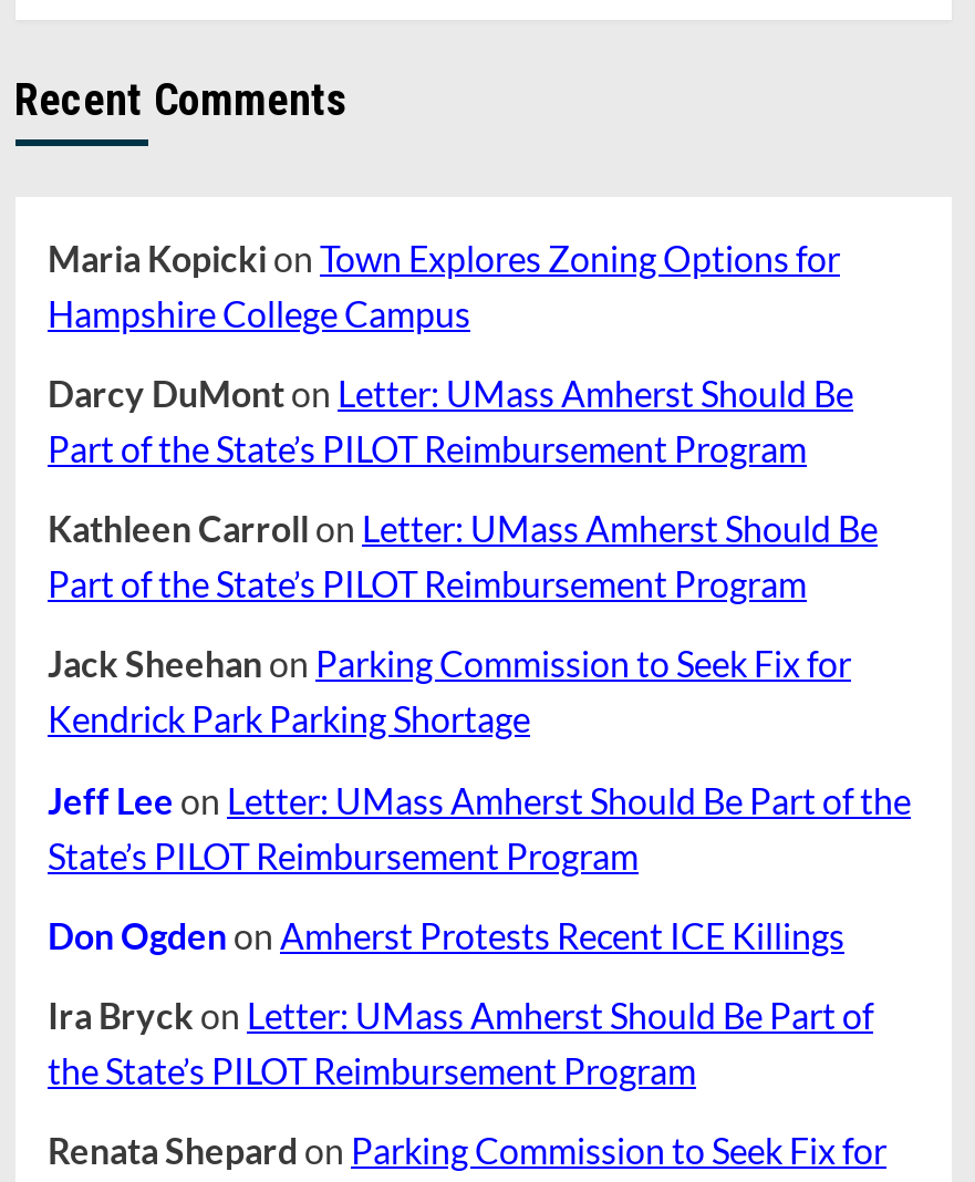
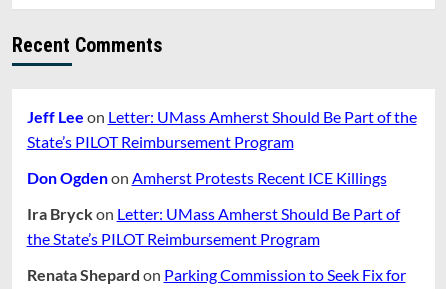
- Maria Kopicki on Town Explores Zoning Options for
- Hampshire College Campus
- Darcy DuMont on Letter: UMass Amherst Should Be
- Part of the State’s PILOT Reimbursement Program
- Kathleen Carroll on Letter: UMass Amherst Should Be
- Part of the State’s PILOT Reimbursement Program
- Jack Sheehan on Parking Commission to Seek Fix for
- Kendrick Park Parking Shortage
